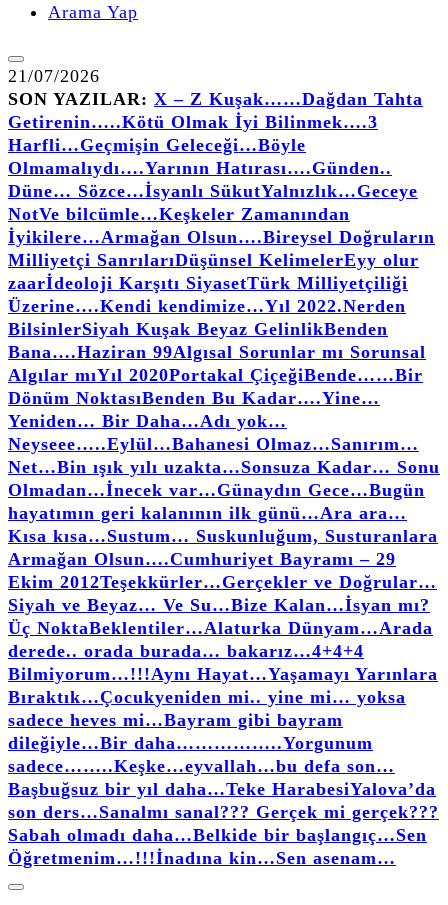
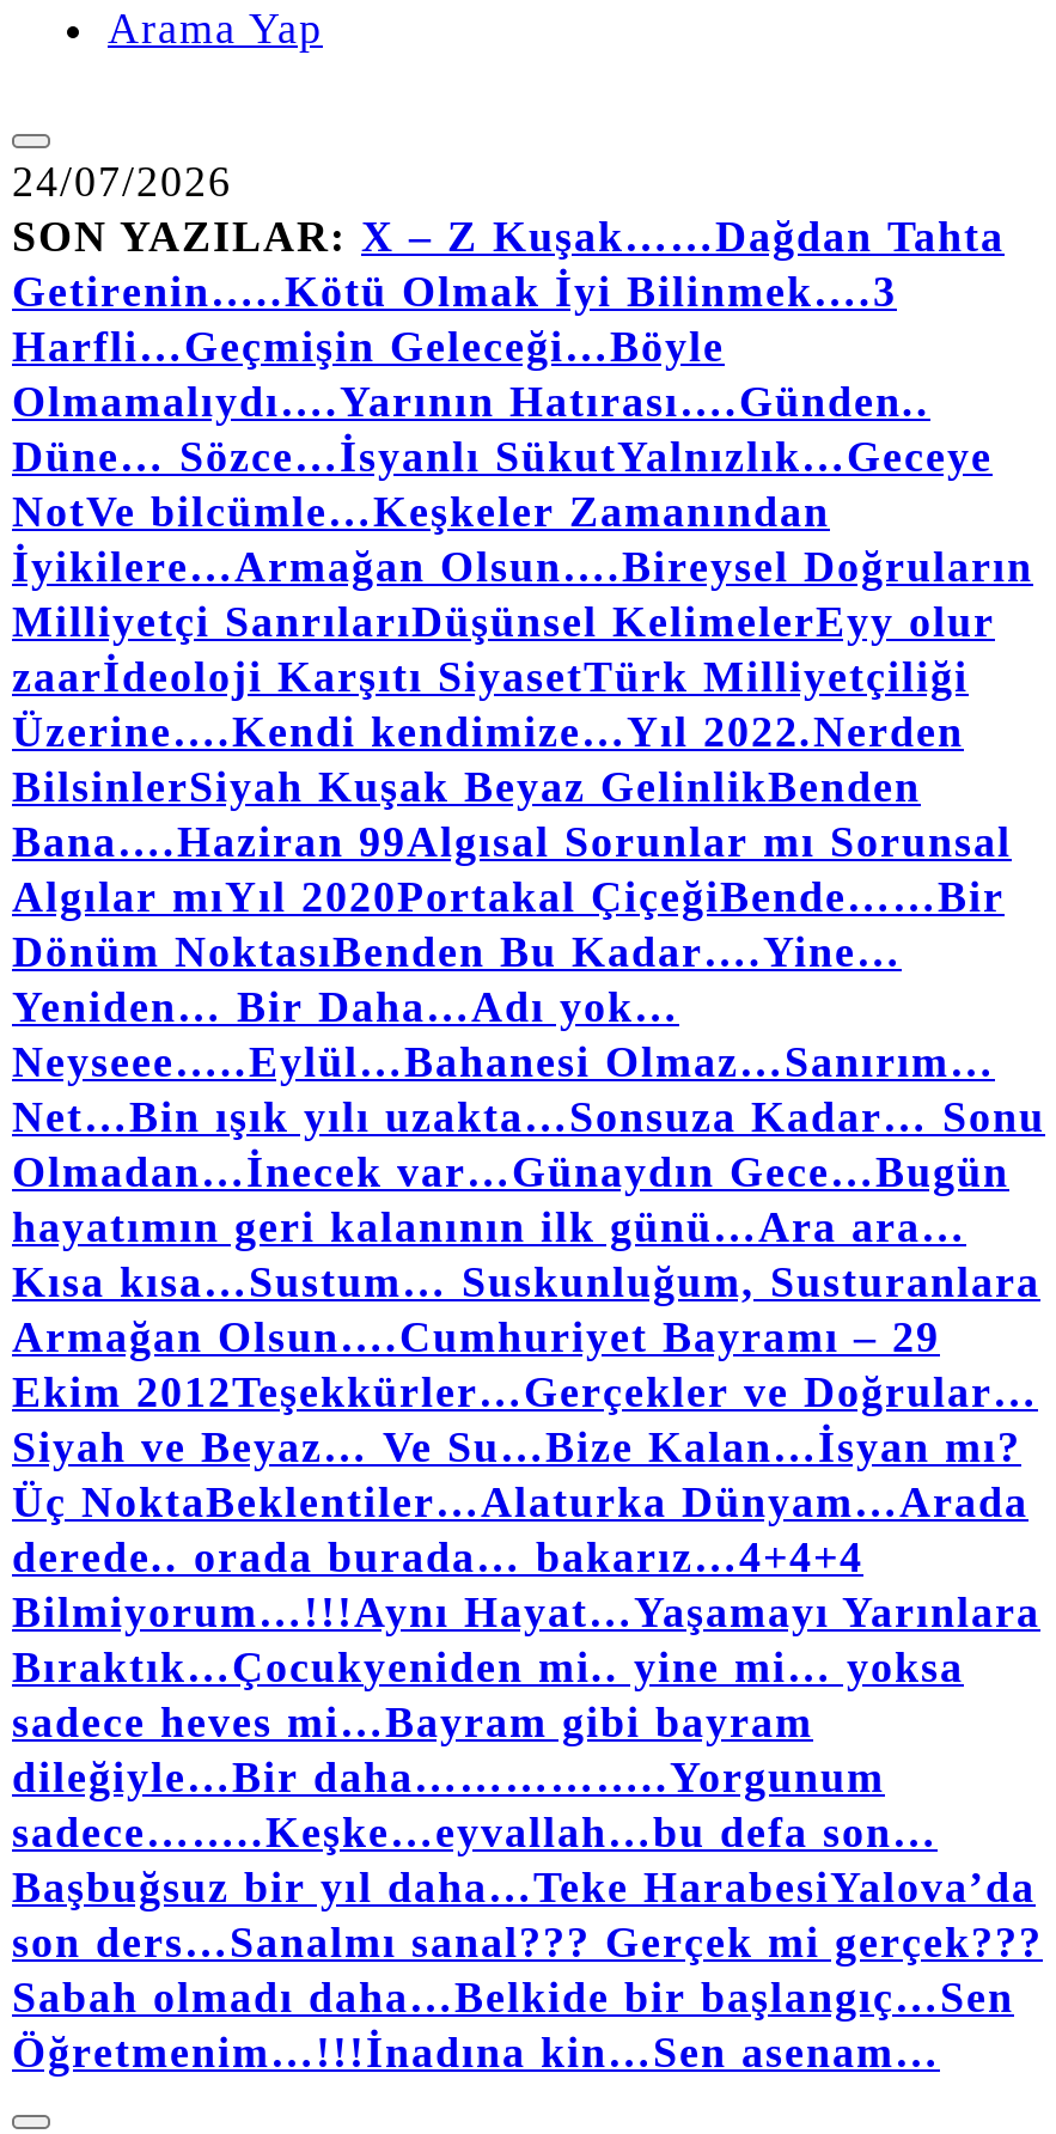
- 21/07/2026
+ 24/07/2026
